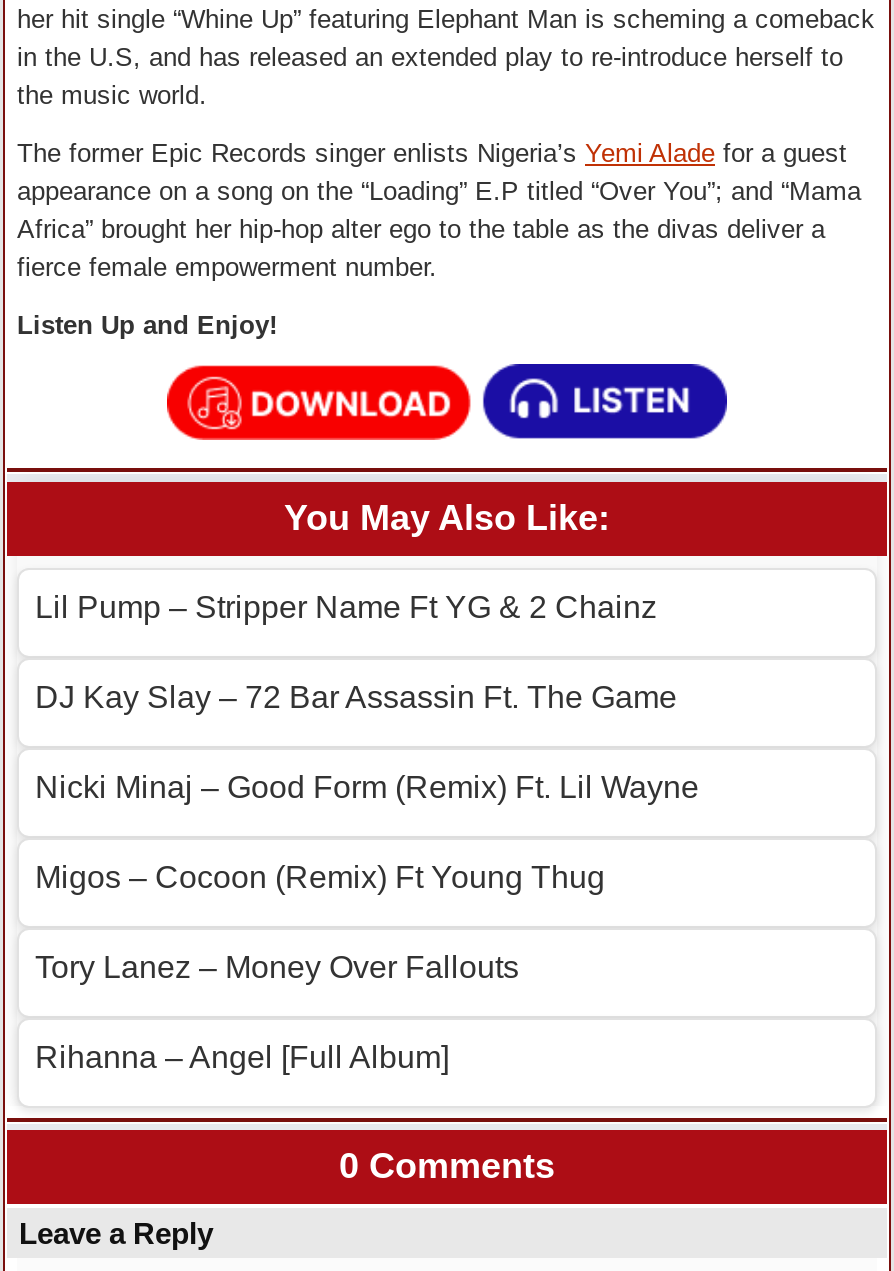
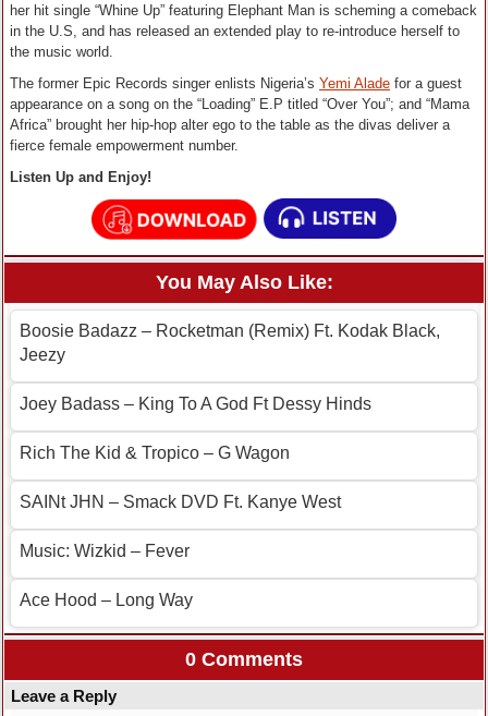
- Lil Pump – Stripper Name Ft YG & 2 Chainz
+ Boosie Badazz – Rocketman (Remix) Ft. Kodak Black,
+ Jeezy

- DJ Kay Slay – 72 Bar Assassin Ft. The Game
+ Joey Badass – King To A God Ft Dessy Hinds

- Nicki Minaj – Good Form (Remix) Ft. Lil Wayne
+ Rich The Kid & Tropico – G Wagon

- Migos – Cocoon (Remix) Ft Young Thug
+ SAINt JHN – Smack DVD Ft. Kanye West

- Tory Lanez – Money Over Fallouts
+ Music: Wizkid – Fever

- Rihanna – Angel [Full Album]
+ Ace Hood – Long Way
